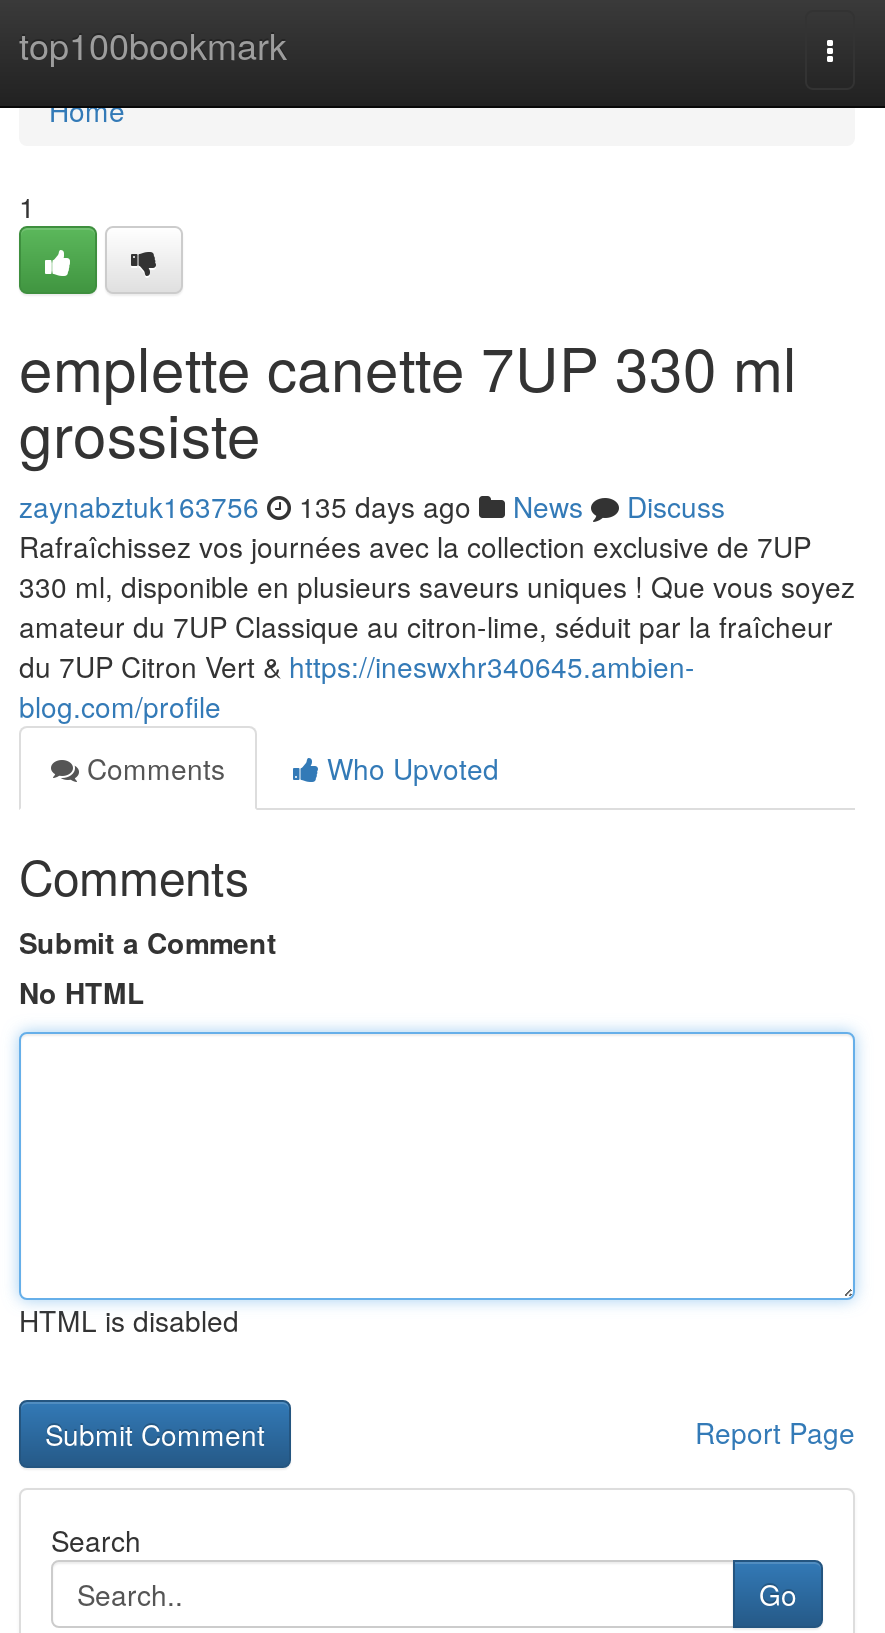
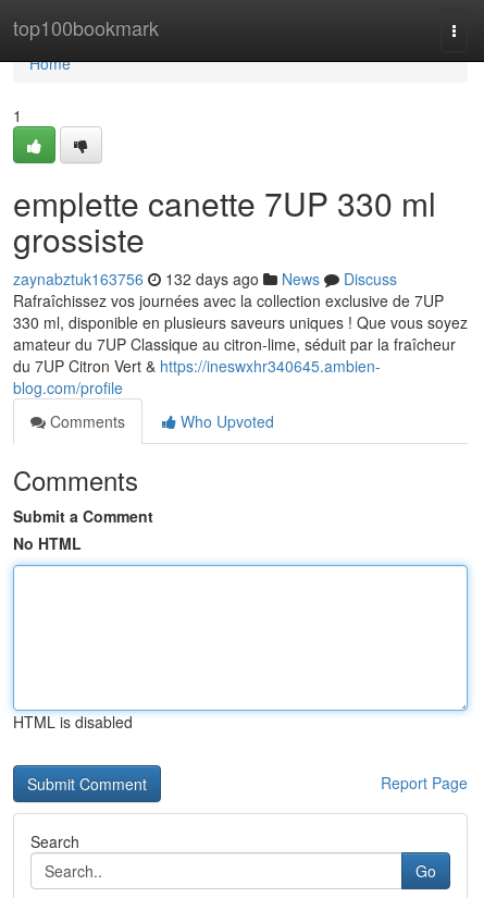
- zaynabztuk163756 135 days ago News Discuss
+ zaynabztuk163756 132 days ago News Discuss
